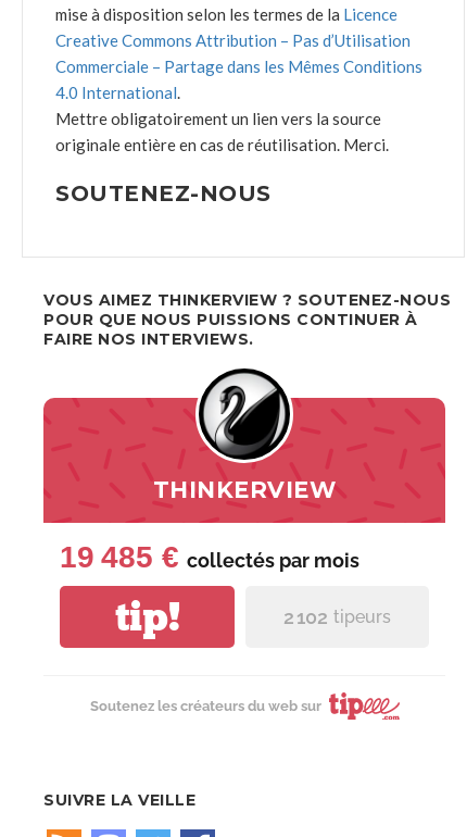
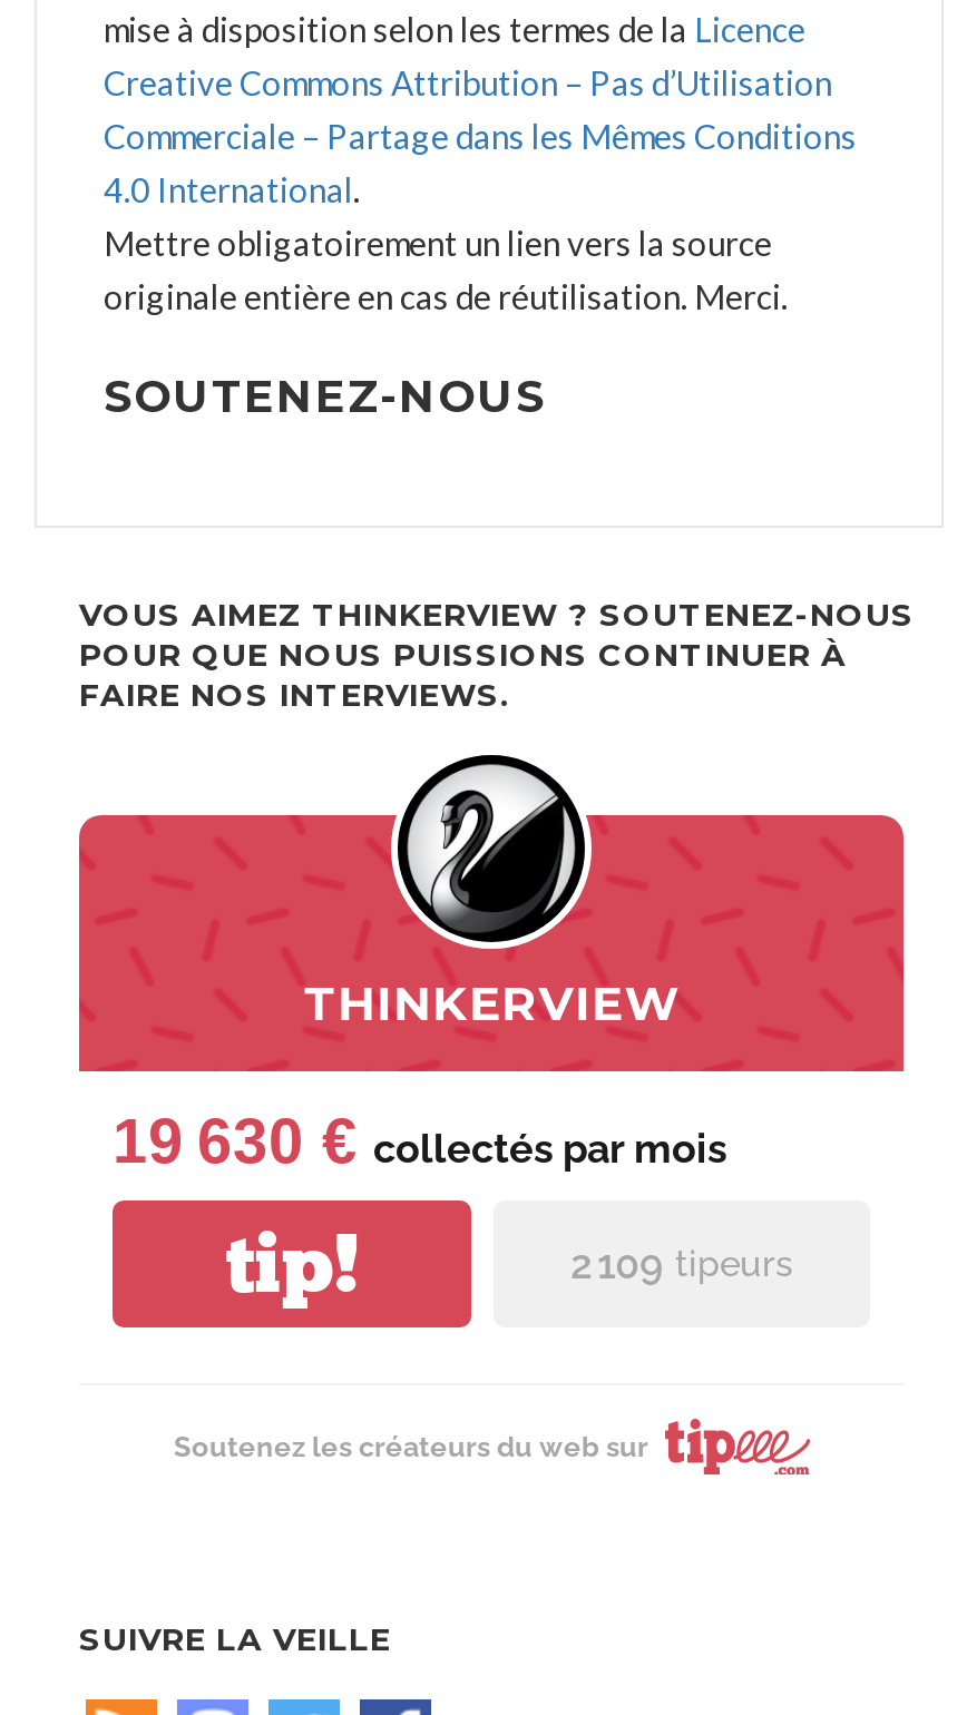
- 19 485 € collectés parmois
+ 19 630 € collectés parmois

- 2 102 tipeurs
+ 2 109 tipeurs
